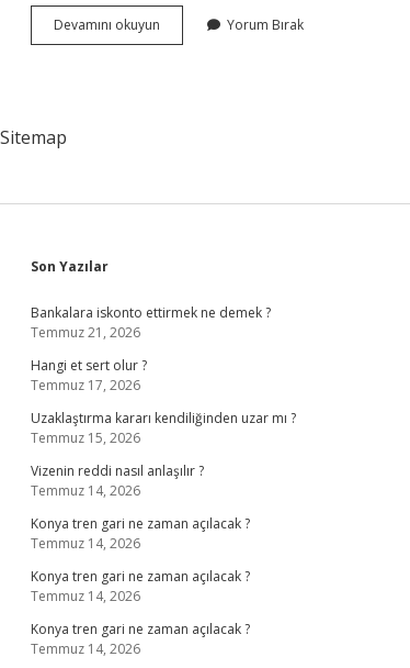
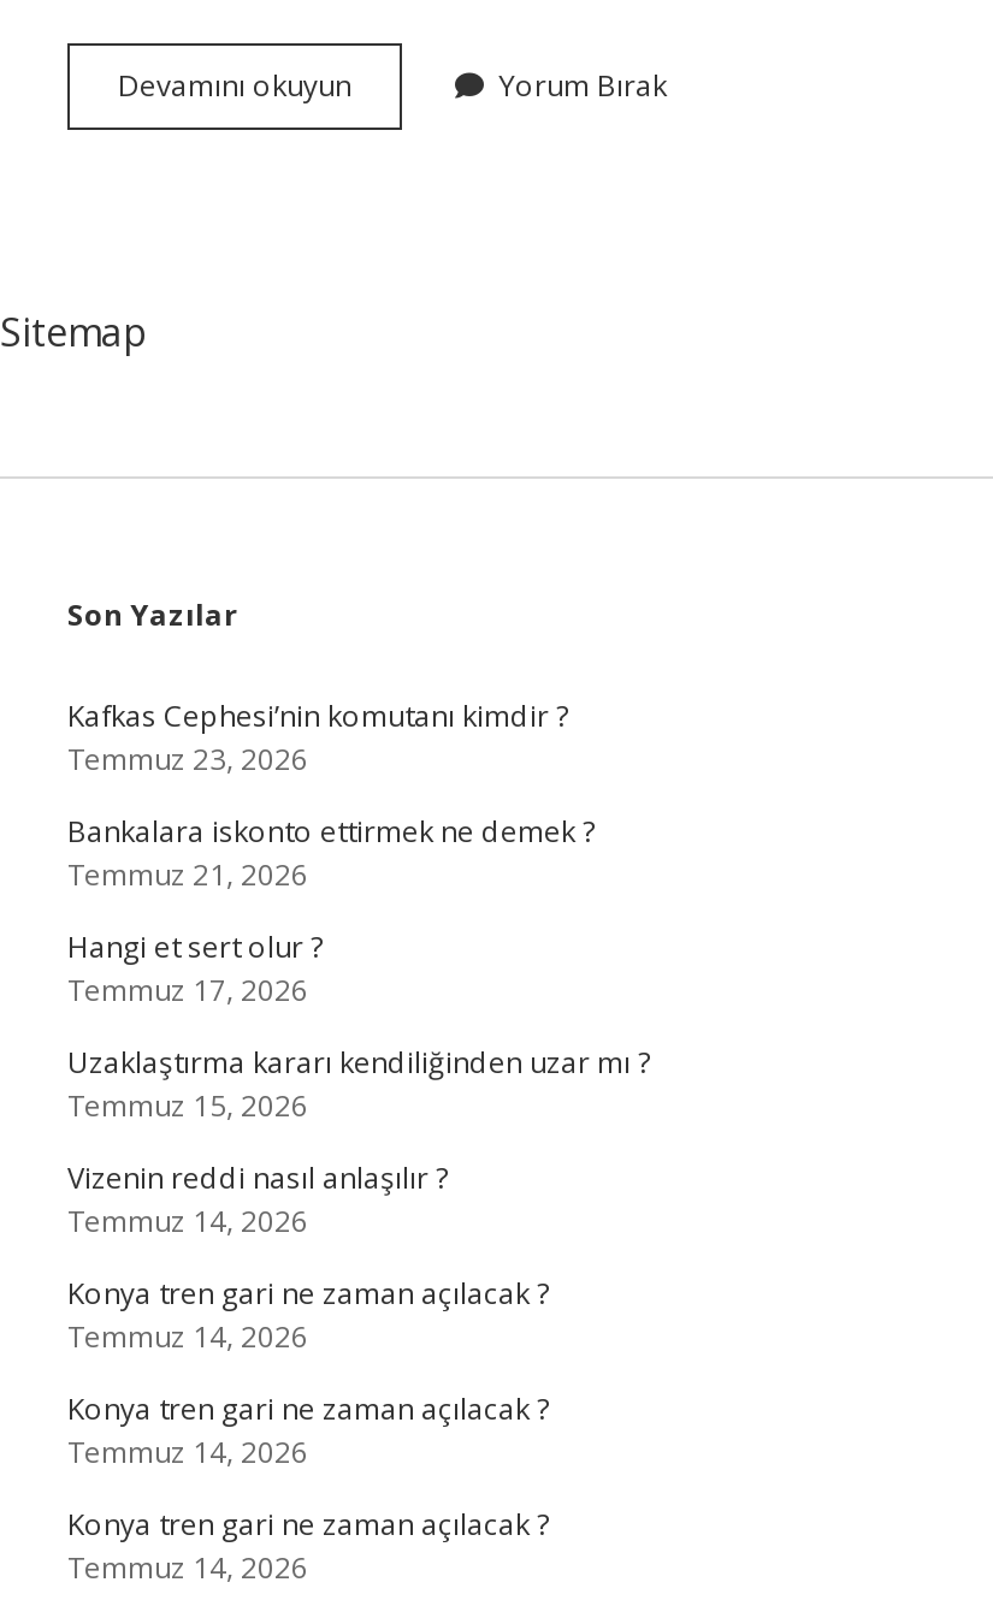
+ Kafkas Cephesi’nin komutanı kimdir ?
+ Temmuz 23, 2026
